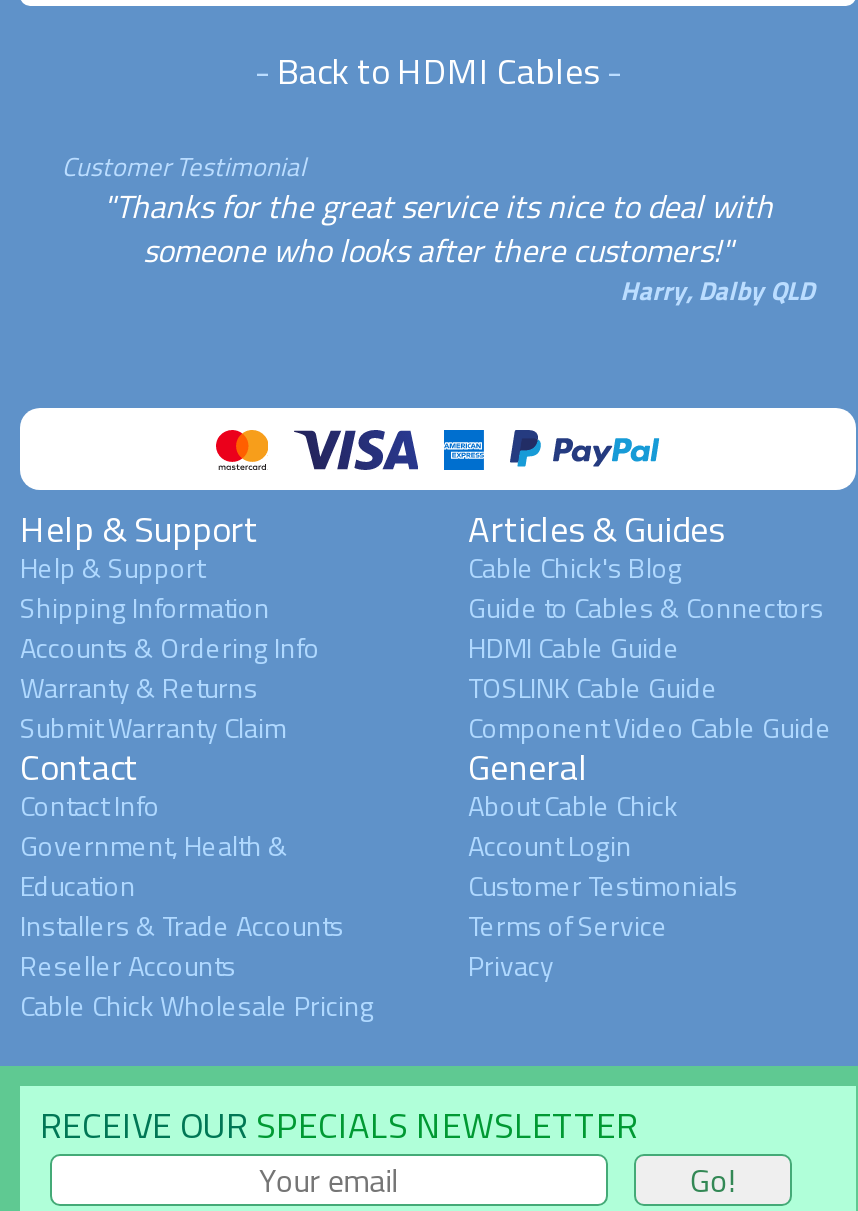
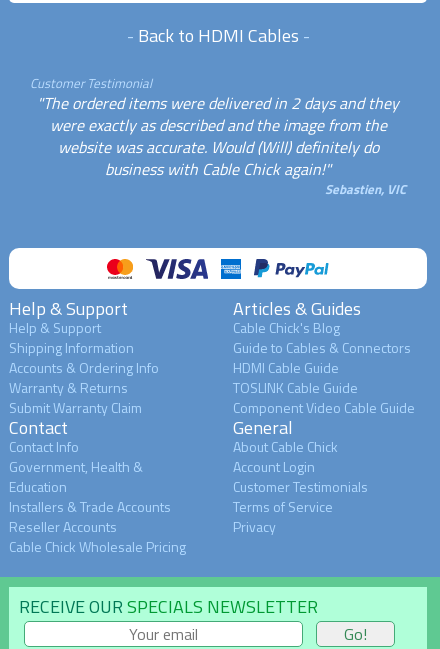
- "Thanks for the great service its nice to deal with
- someone who looks after there customers!"
- Harry, Dalby QLD
+ "The ordered items were delivered in 2 days and they
+ were exactly as described and the image from the
+ website was accurate. Would (Will) definitely do
+ business with Cable Chick again!"
+ Sebastien, VIC
